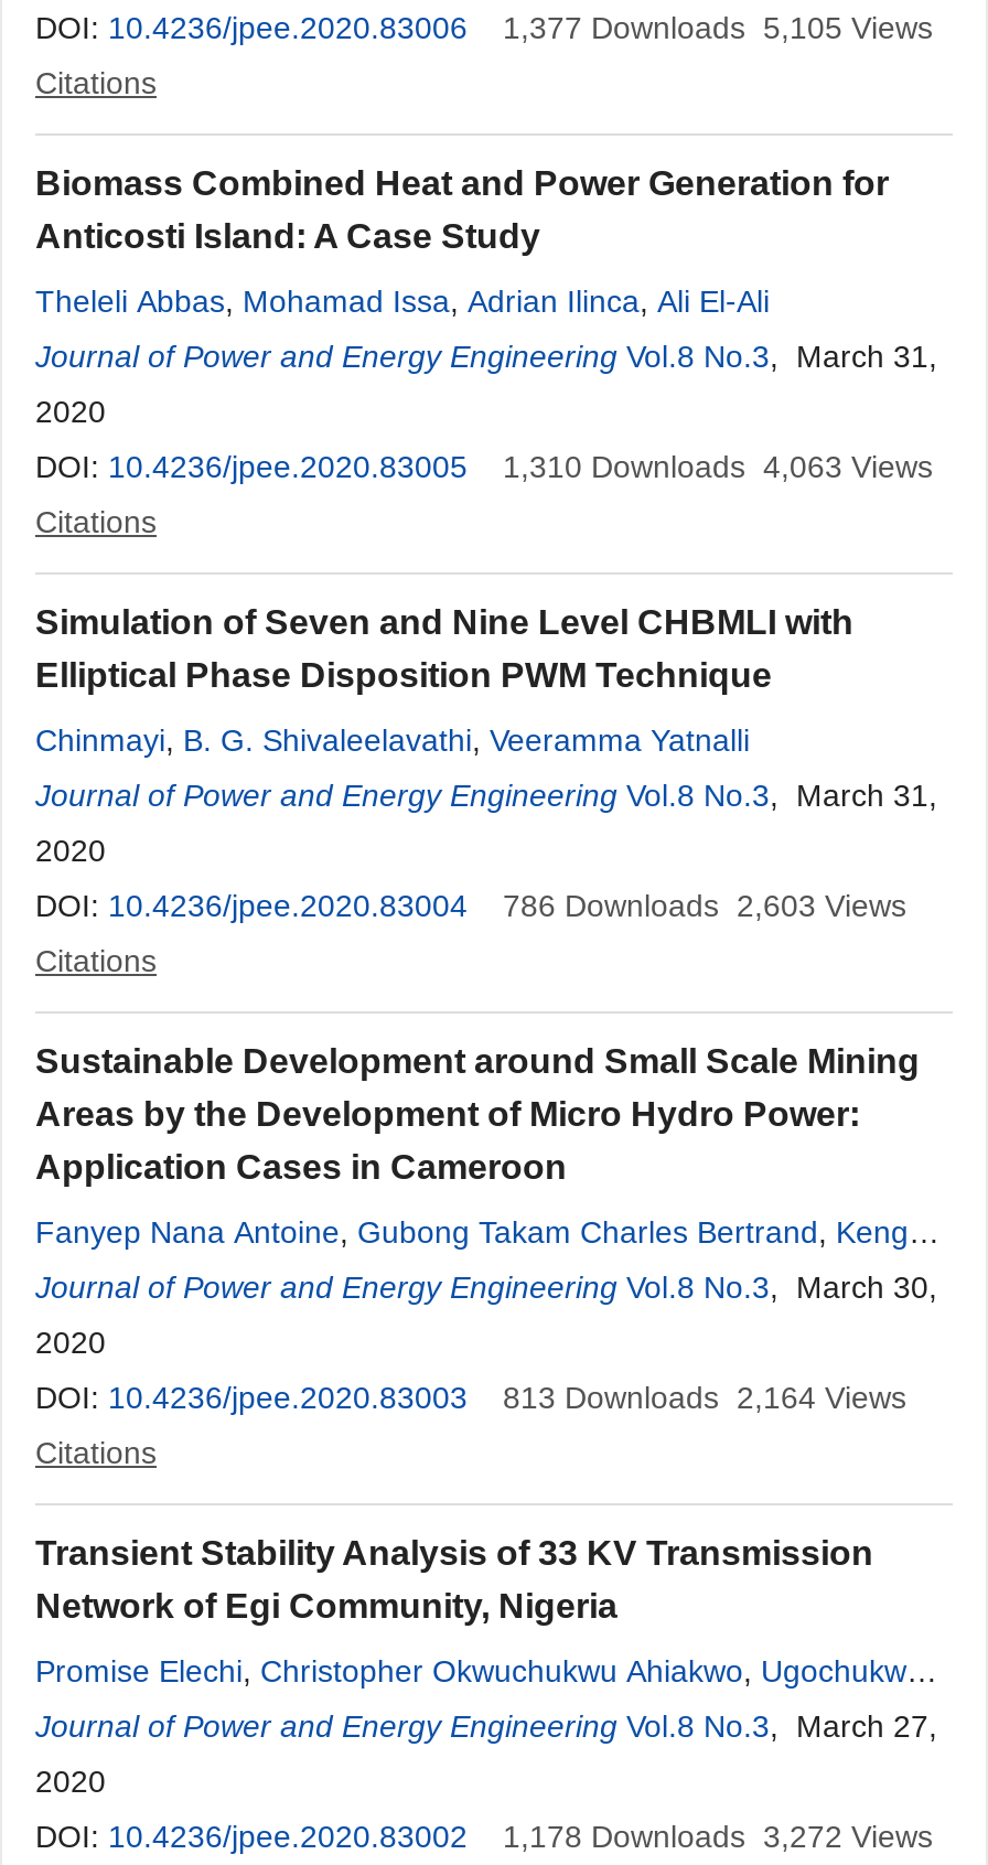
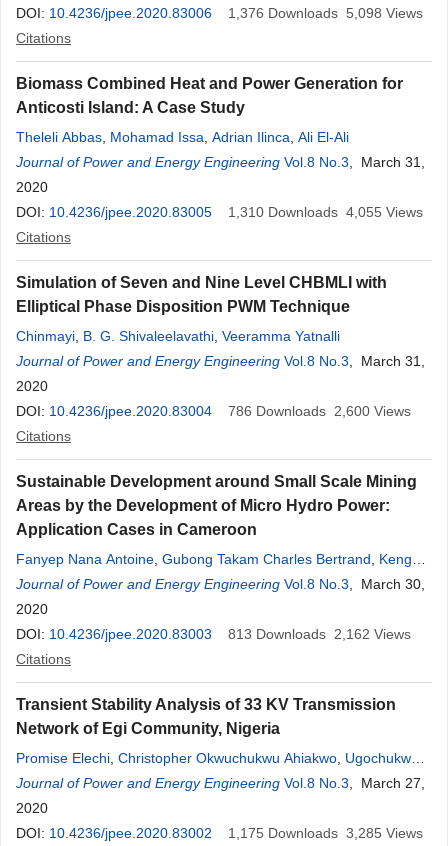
- 1,377 Downloads 5,105 Views
+ 1,376 Downloads 5,098 Views

- 1,310 Downloads 4,063 Views
+ 1,310 Downloads 4,055 Views

- 786 Downloads 2,603 Views
+ 786 Downloads 2,600 Views

- 813 Downloads 2,164 Views
+ 813 Downloads 2,162 Views

- 1,178 Downloads 3,272 Views
+ 1,175 Downloads 3,285 Views
